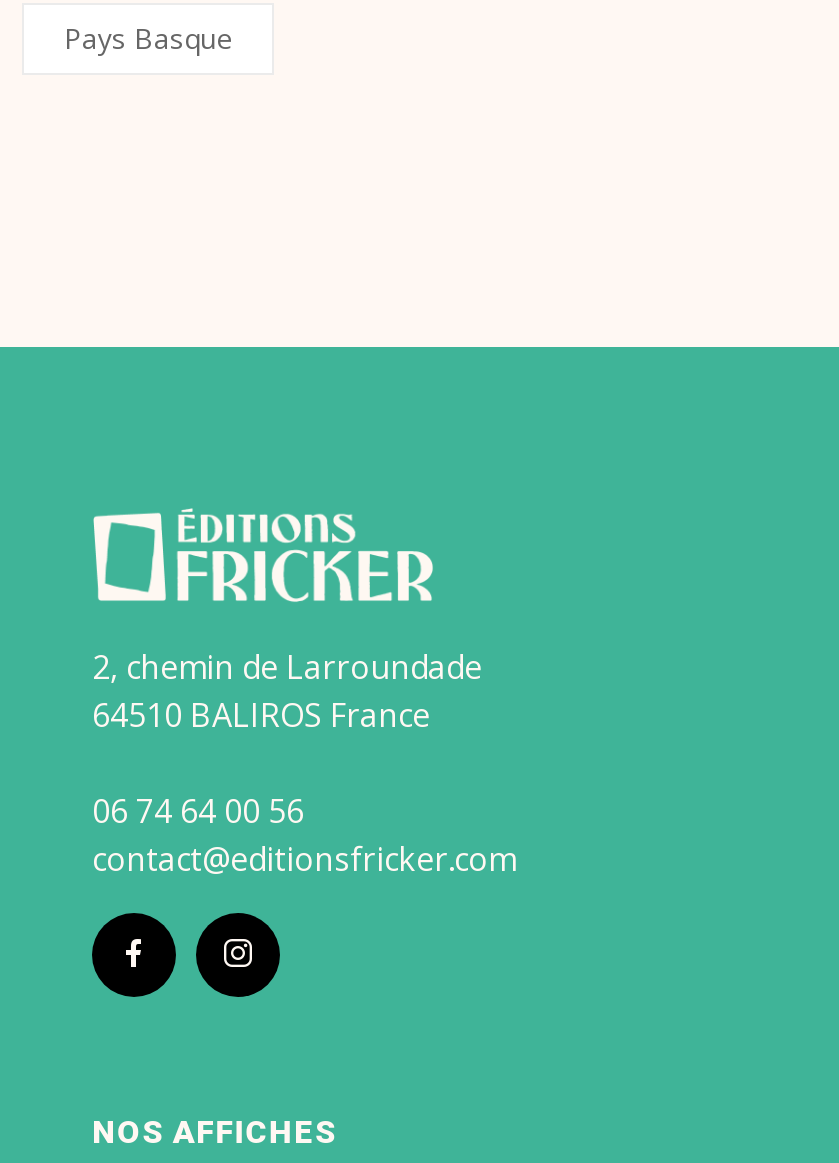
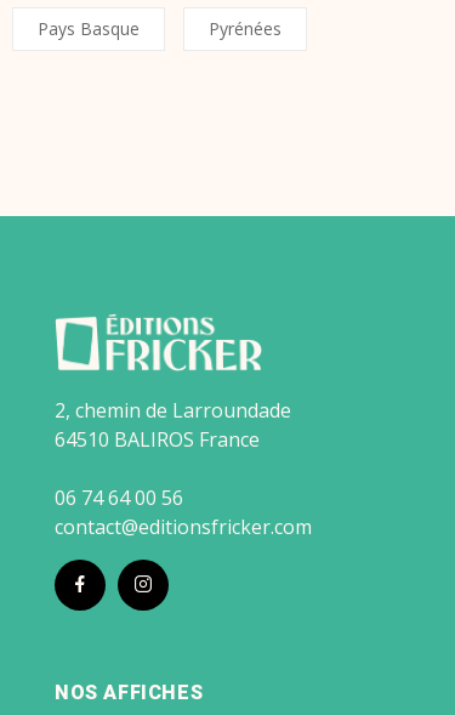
+ Pyrénées
